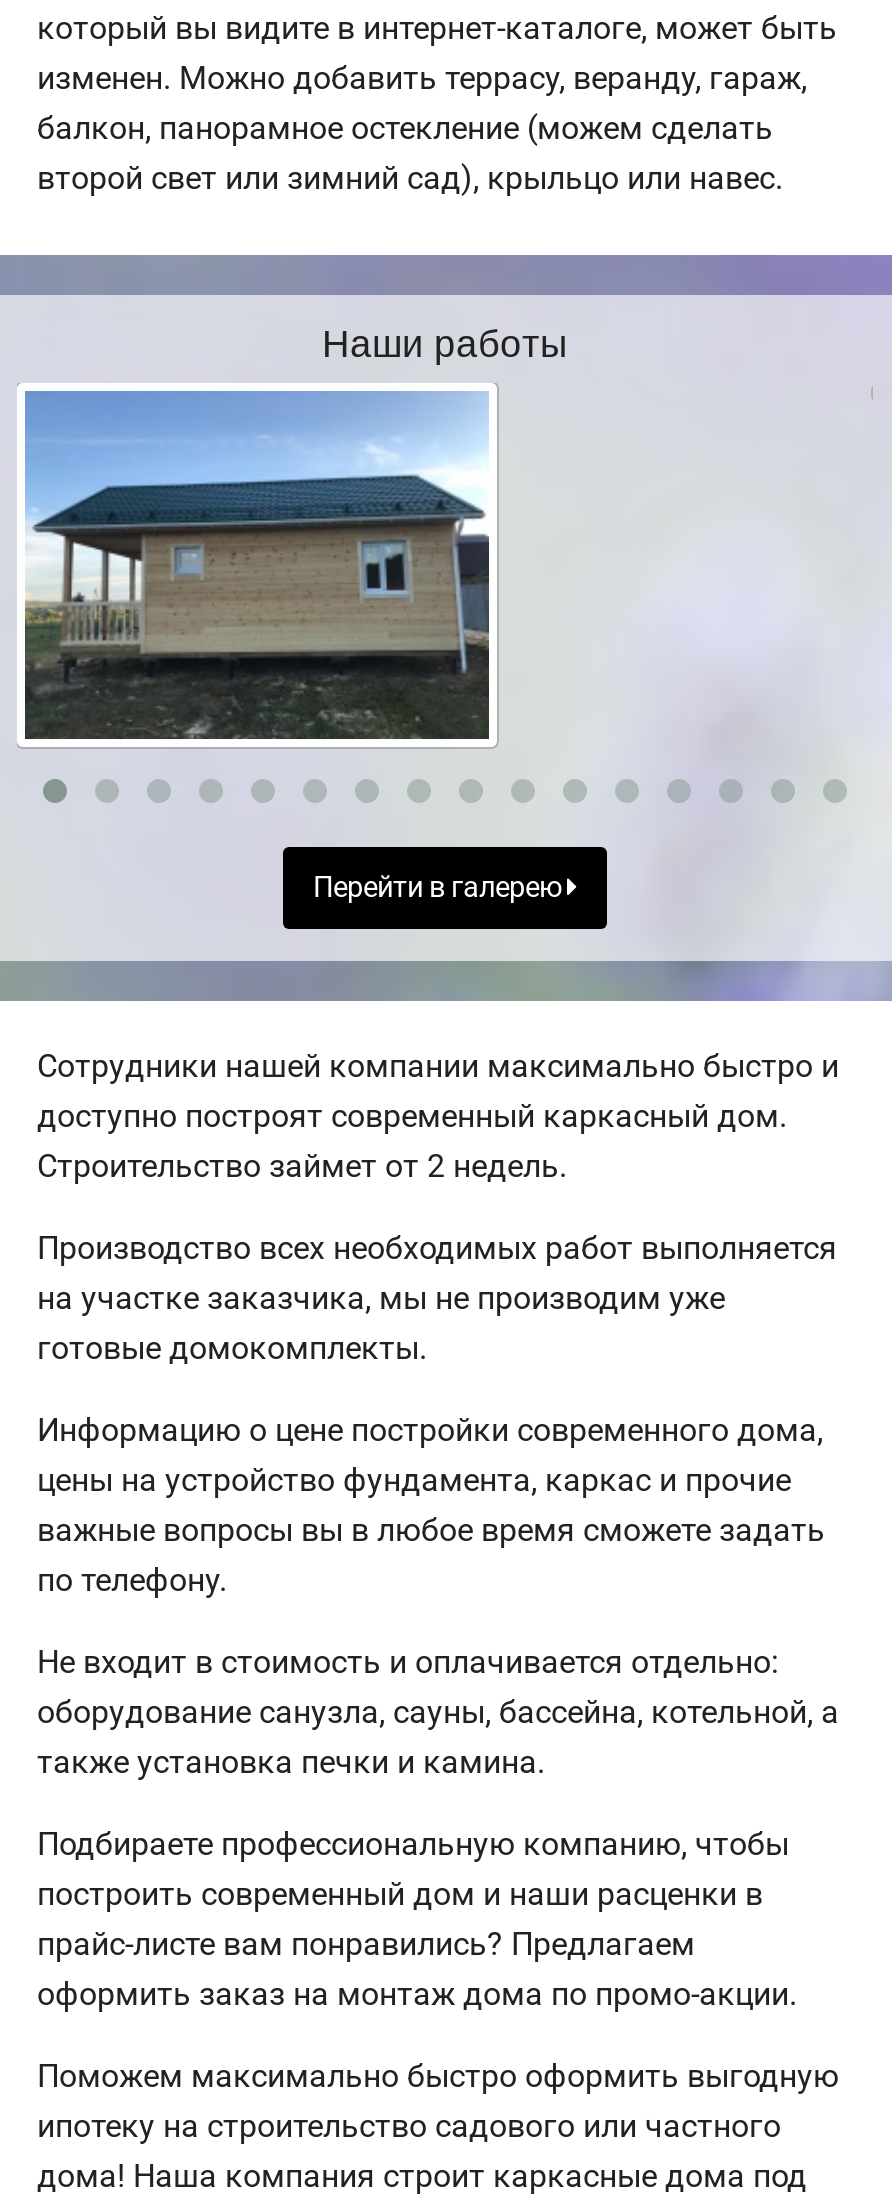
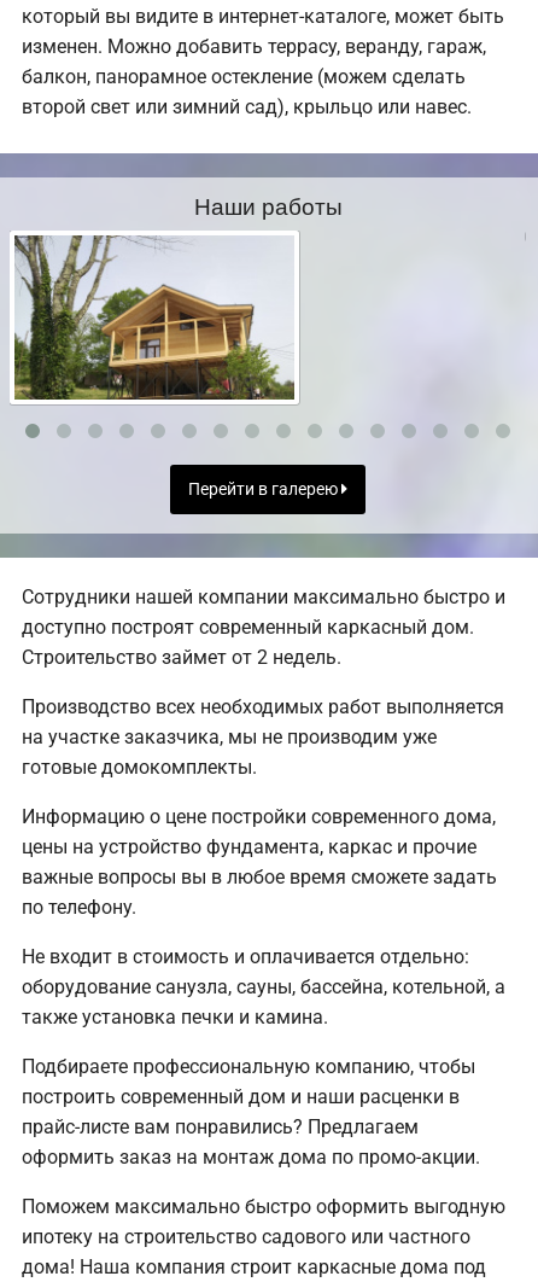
- [image]
+ [image]
